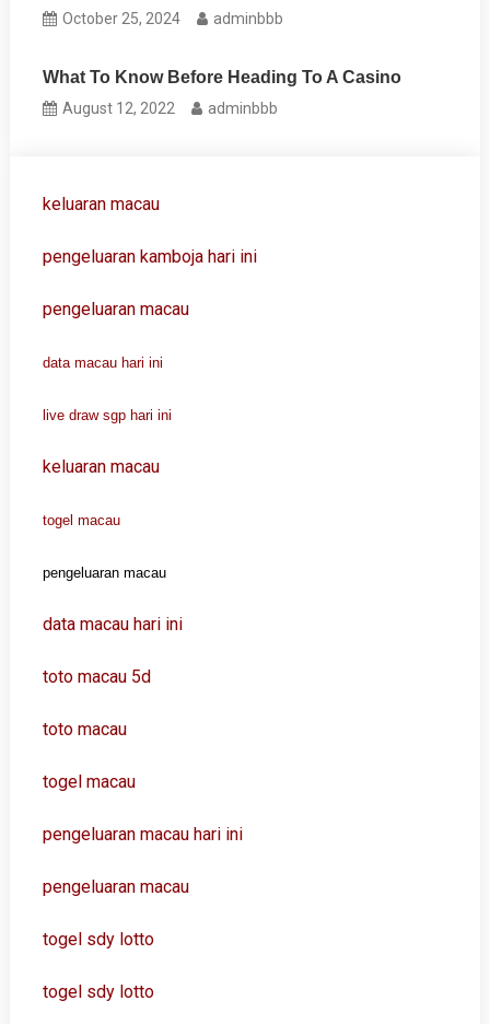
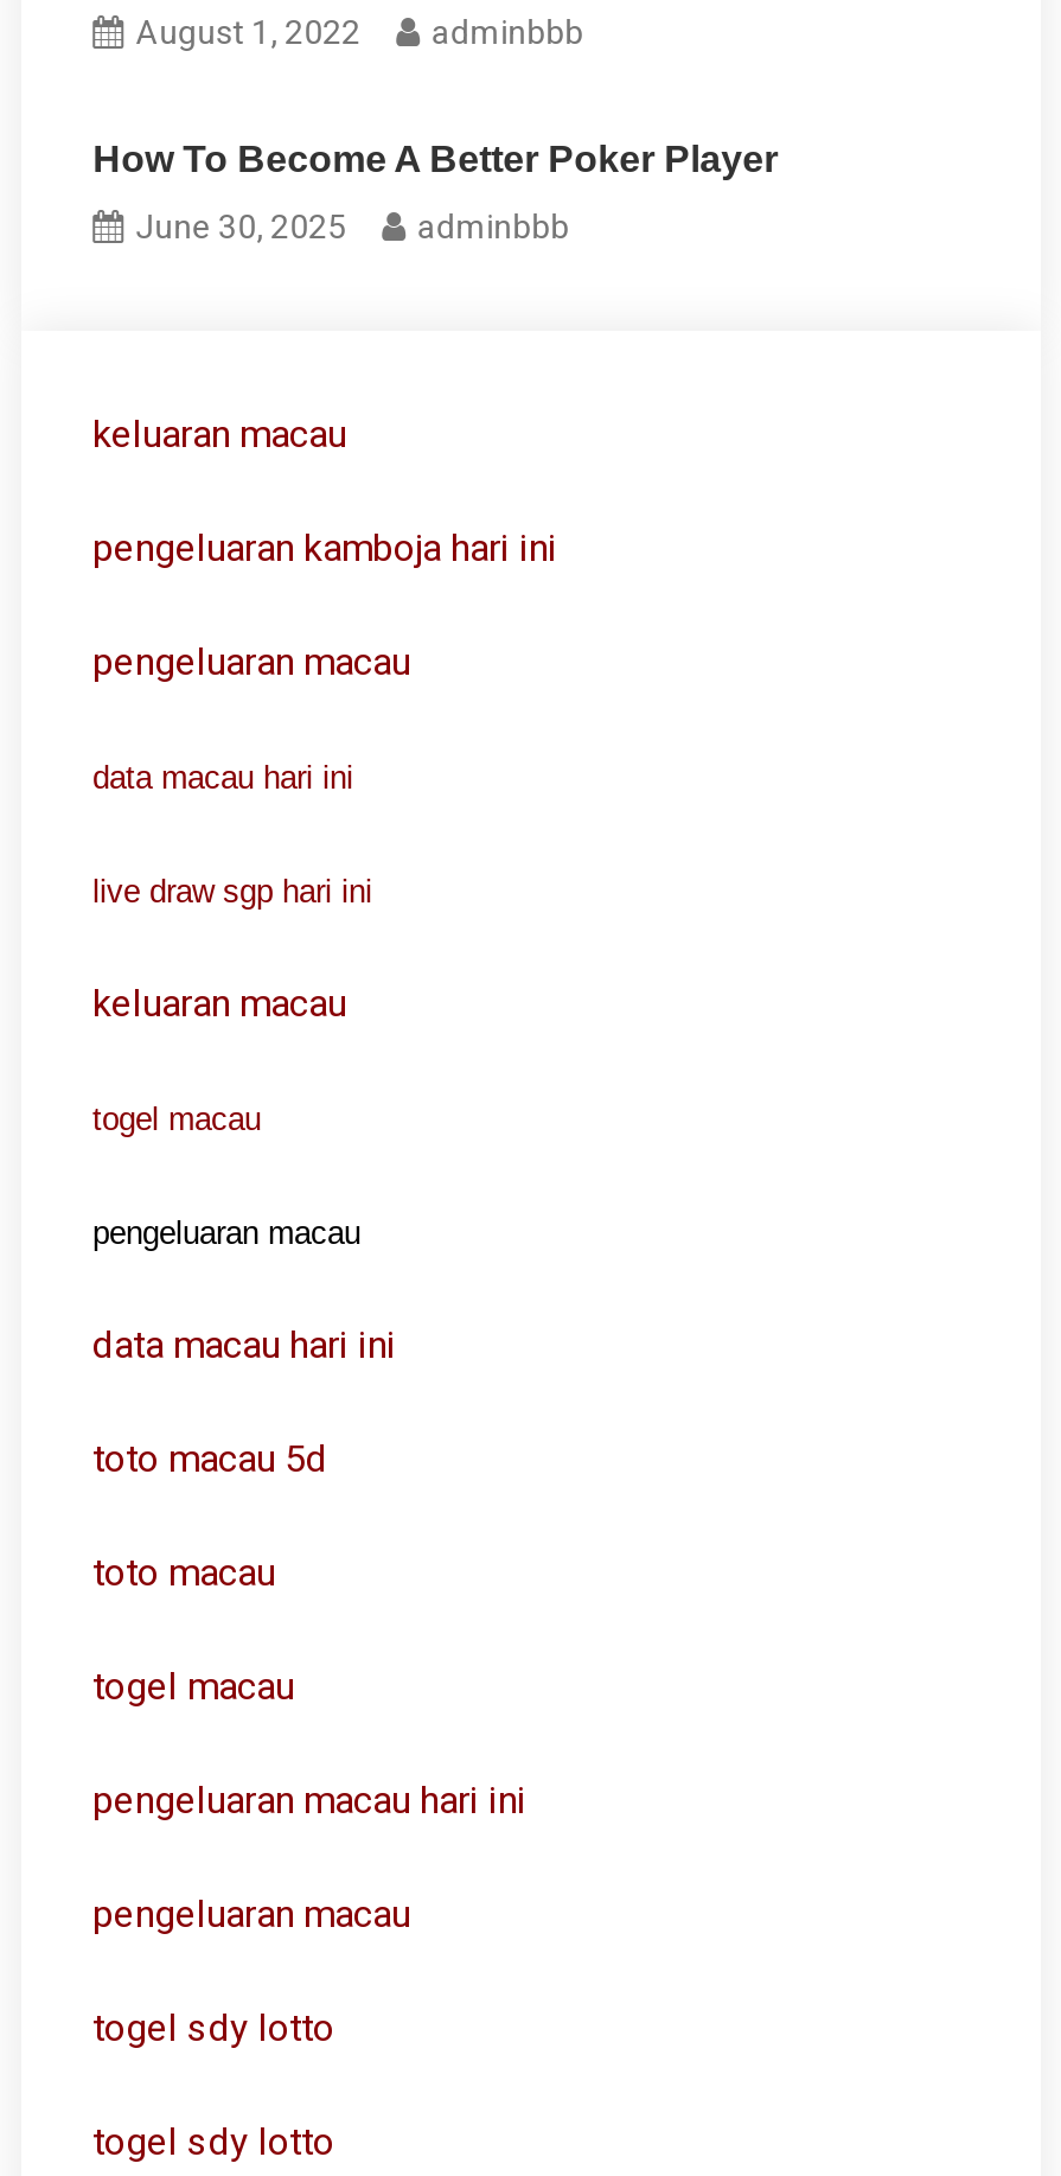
- October 25, 2024 adminbbb
+ August 1, 2022 adminbbb

- What To Know Before Heading To A Casino
+ How To Become A Better Poker Player

- August 12, 2022 adminbbb
+ June 30, 2025 adminbbb
